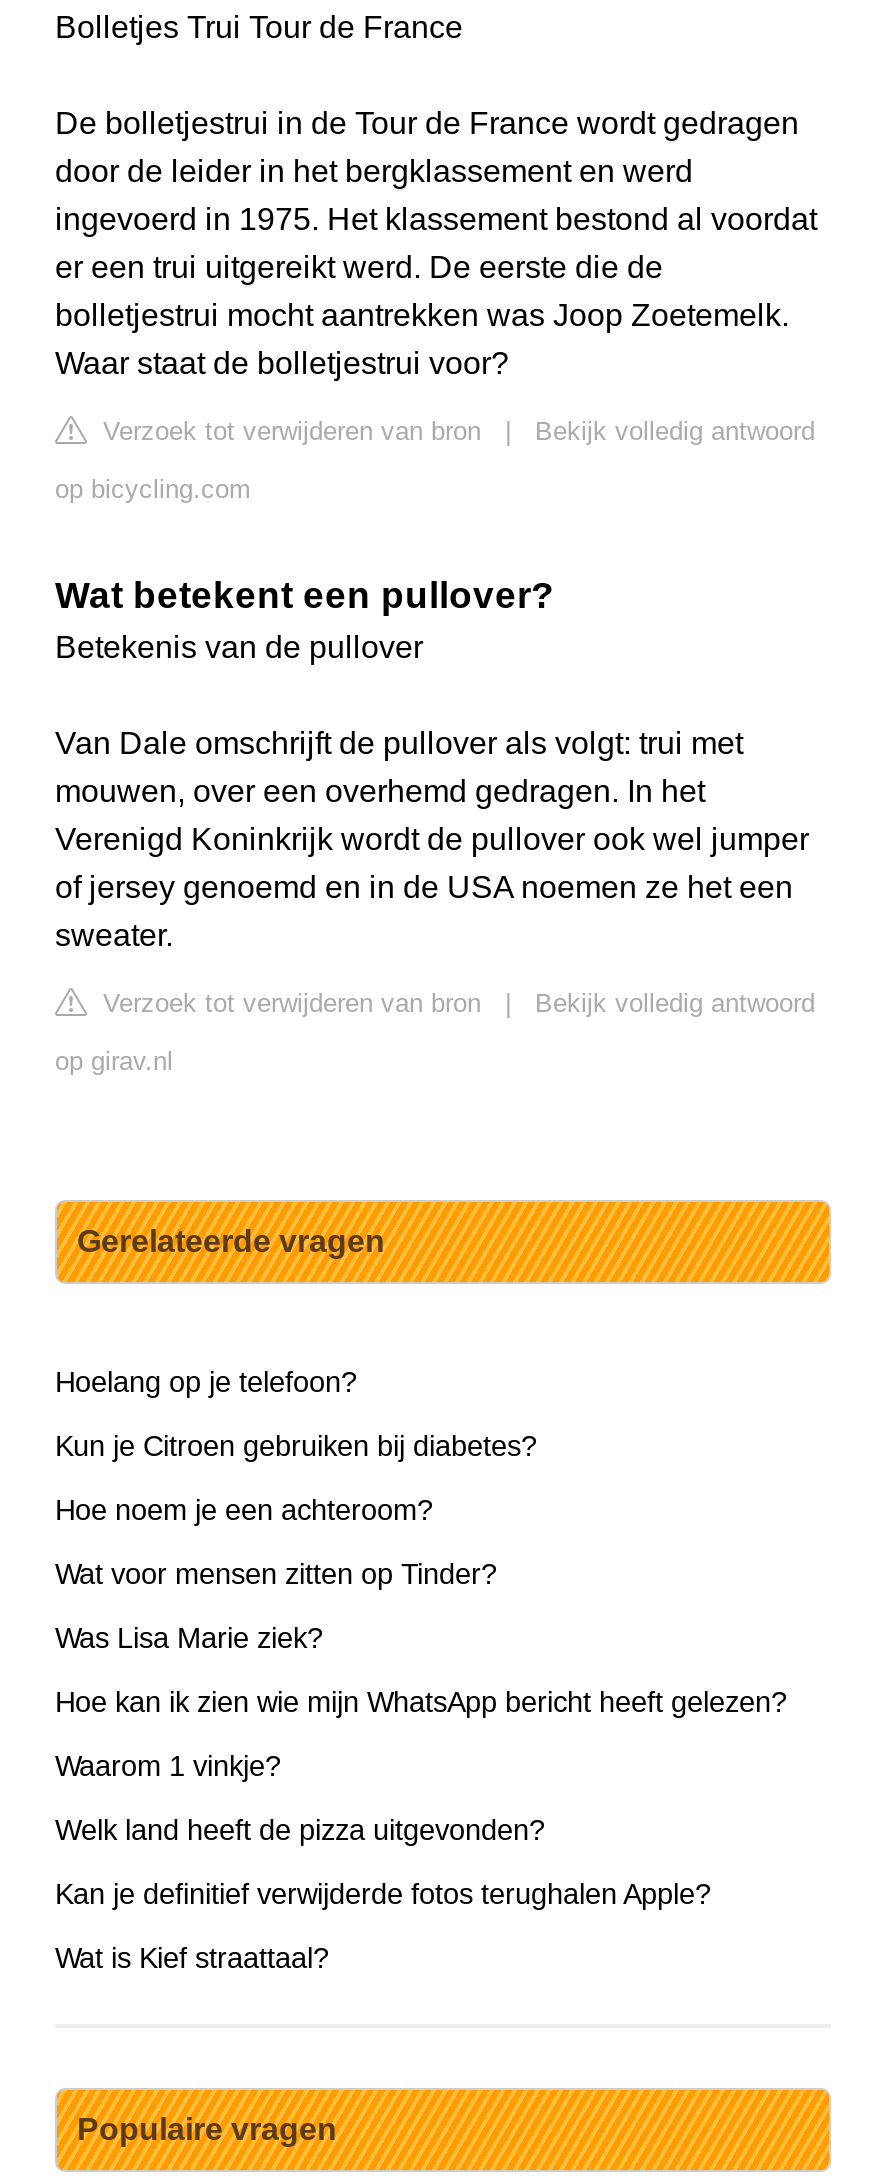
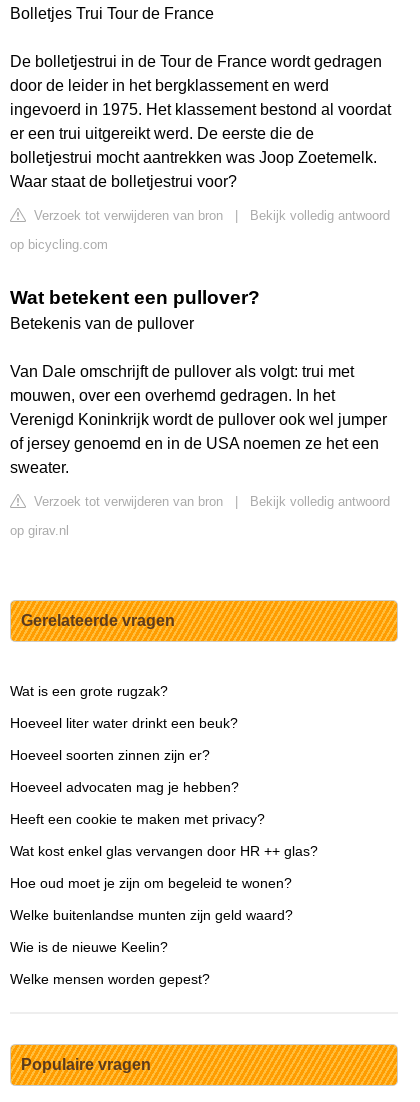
- Hoelang op je telefoon?
+ Wat is een grote rugzak?

- Kun je Citroen gebruiken bij diabetes?
+ Hoeveel liter water drinkt een beuk?

- Hoe noem je een achteroom?
+ Hoeveel soorten zinnen zijn er?

- Wat voor mensen zitten op Tinder?
+ Hoeveel advocaten mag je hebben?

- Was Lisa Marie ziek?
+ Heeft een cookie te maken met privacy?

- Hoe kan ik zien wie mijn WhatsApp bericht heeft gelezen?
+ Wat kost enkel glas vervangen door HR ++ glas?

- Waarom 1 vinkje?
+ Hoe oud moet je zijn om begeleid te wonen?

- Welk land heeft de pizza uitgevonden?
+ Welke buitenlandse munten zijn geld waard?

- Kan je definitief verwijderde fotos terughalen Apple?
+ Wie is de nieuwe Keelin?

- Wat is Kief straattaal?
+ Welke mensen worden gepest?
